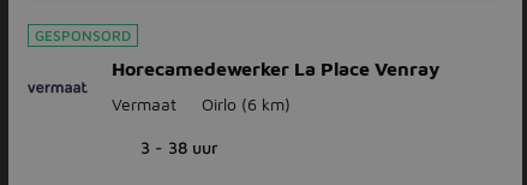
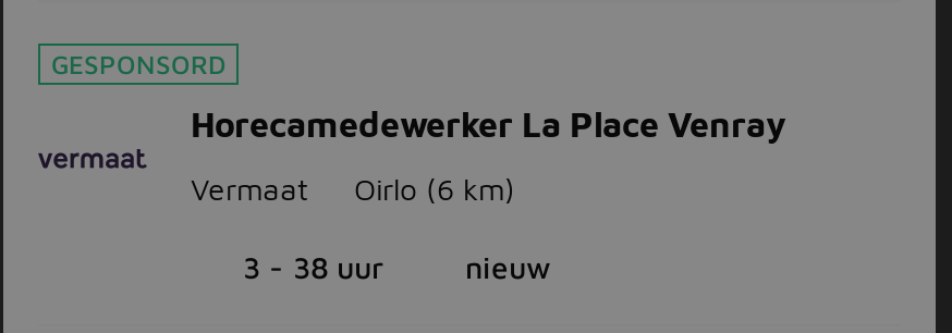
+ nieuw
